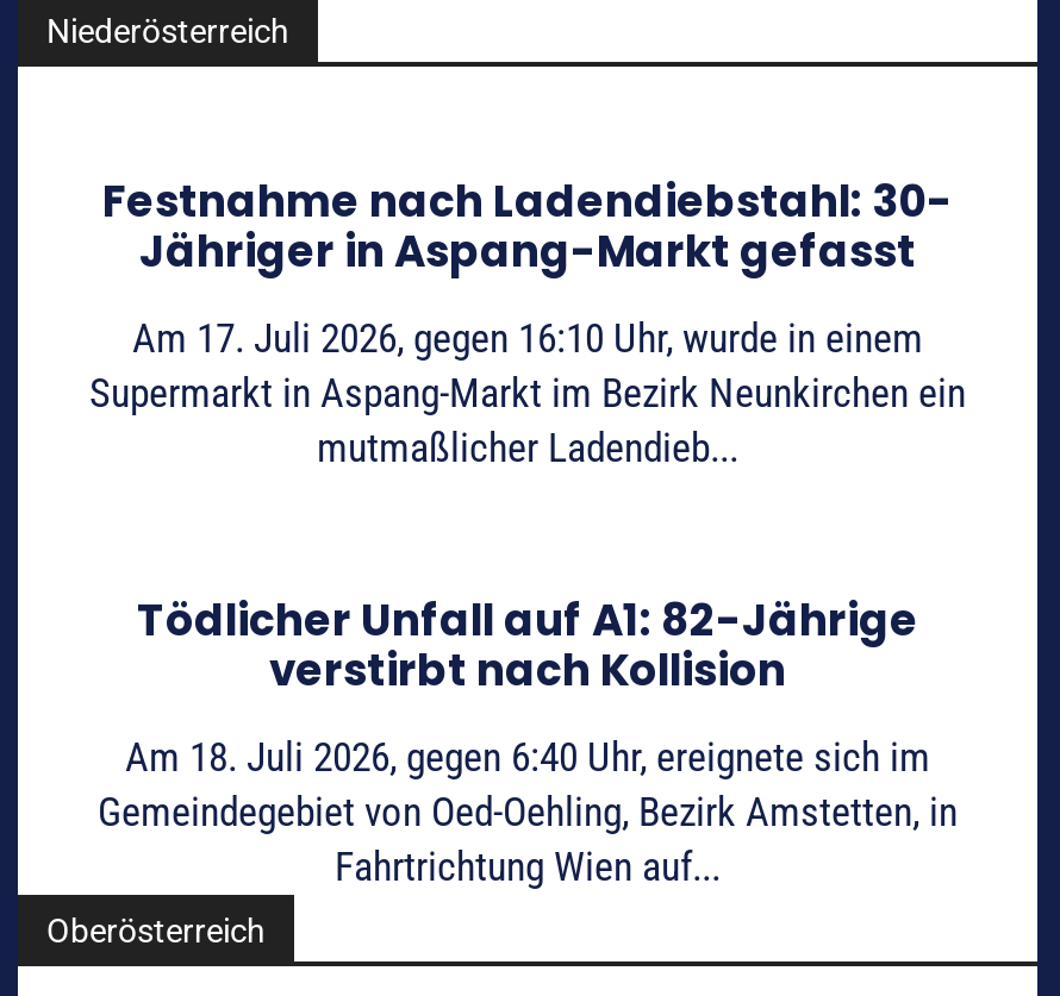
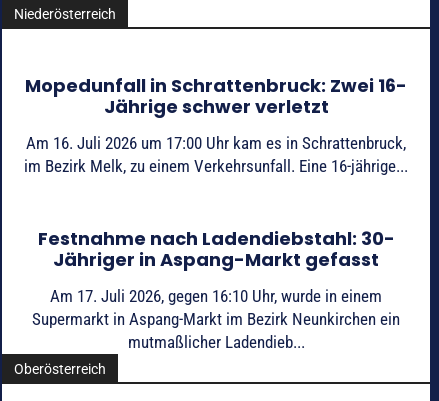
+ Mopedunfall in Schrattenbruck: Zwei 16-
+ Jährige schwer verletzt
+ Am 16. Juli 2026 um 17:00 Uhr kam es in Schrattenbruck,
+ im Bezirk Melk, zu einem Verkehrsunfall. Eine 16-jährige...

moved down: Festnahme nach Ladendiebstahl: 30- | Jähriger in Aspang-Markt gefasst | Am 17. Juli 2026, gegen 16:10 Uhr, wurde in einem | Supermarkt in Aspang-Markt im Bezirk Neunkirchen ein | mutmaßlicher Ladendieb...

- Tödlicher Unfall auf A1: 82-Jährige
- verstirbt nach Kollision
- Am 18. Juli 2026, gegen 6:40 Uhr, ereignete sich im
- Gemeindegebiet von Oed-Oehling, Bezirk Amstetten, in
- Fahrtrichtung Wien auf...
